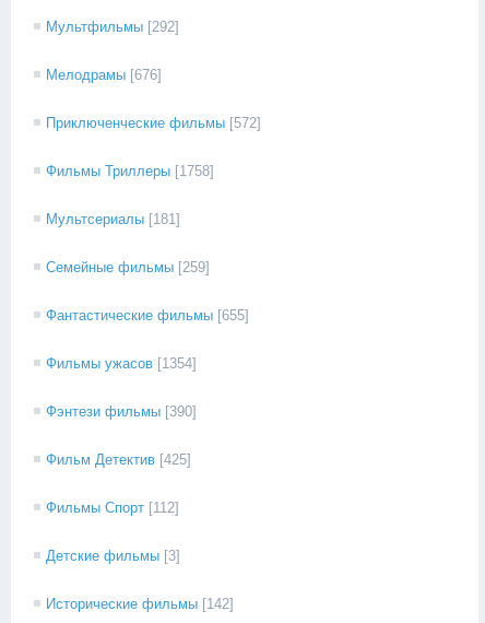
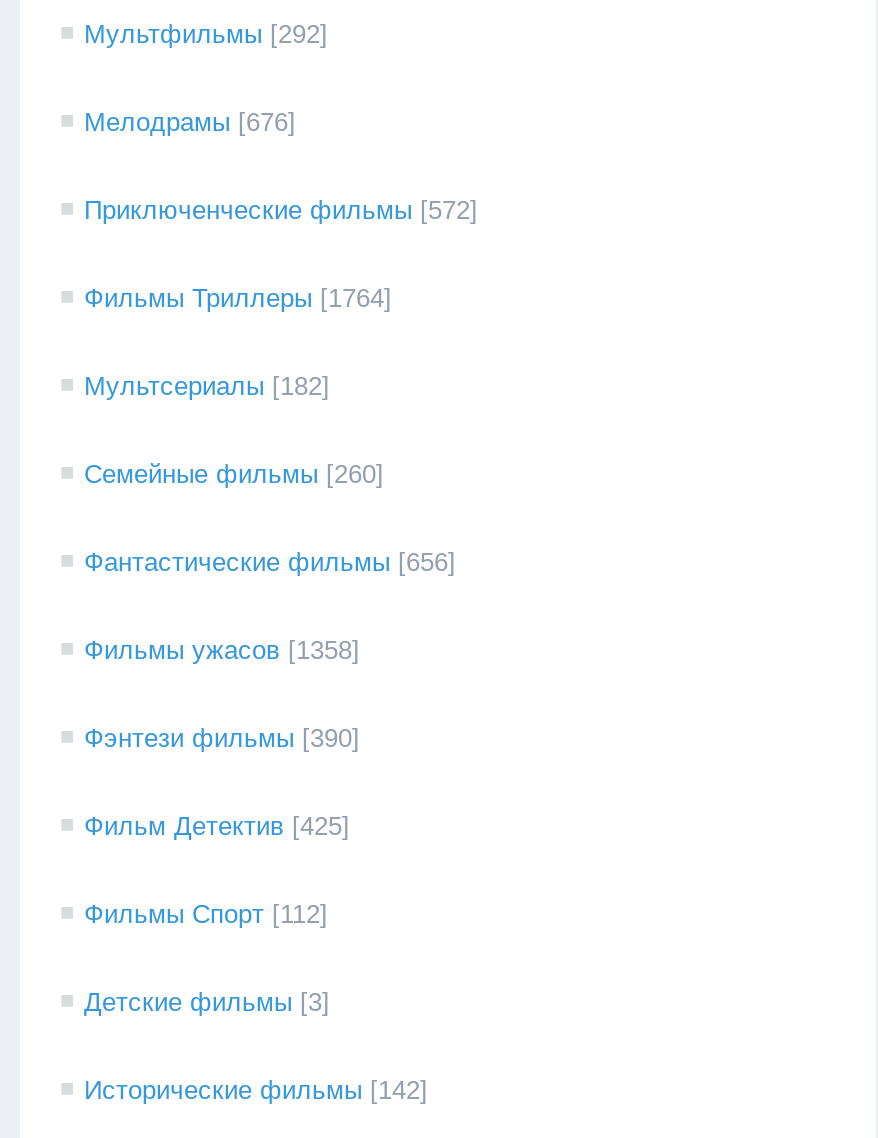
- Фильмы Триллеры [1758]
+ Фильмы Триллеры [1764]

- Мультсериалы [181]
+ Мультсериалы [182]

- Семейные фильмы [259]
+ Семейные фильмы [260]

- Фантастические фильмы [655]
+ Фантастические фильмы [656]

- Фильмы ужасов [1354]
+ Фильмы ужасов [1358]
